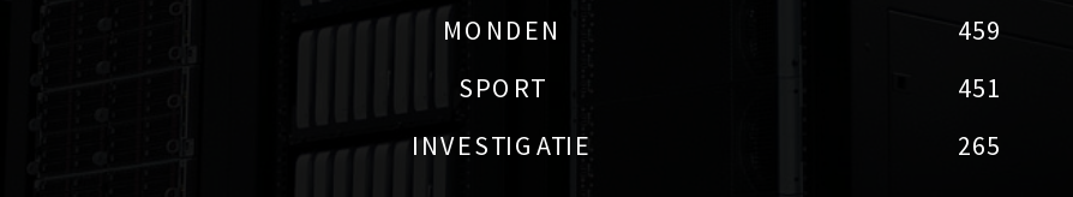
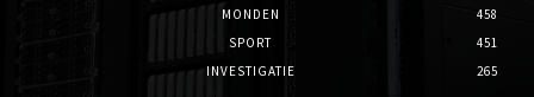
- 459
+ 458
